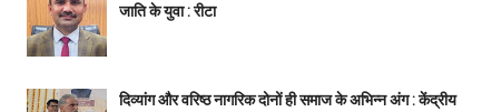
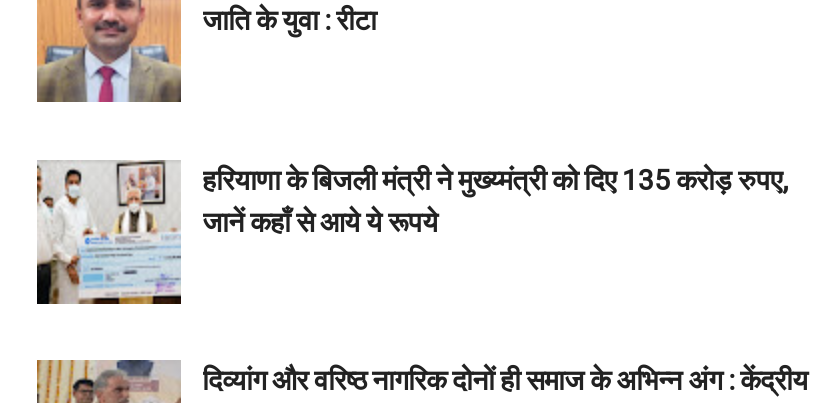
+ [image]
+ हरियाणा के बिजली मंत्री ने मुख्य्मंत्री को दिए 135 करोड़ रुपए,
+ जानें कहाँ से आये ये रूपये
